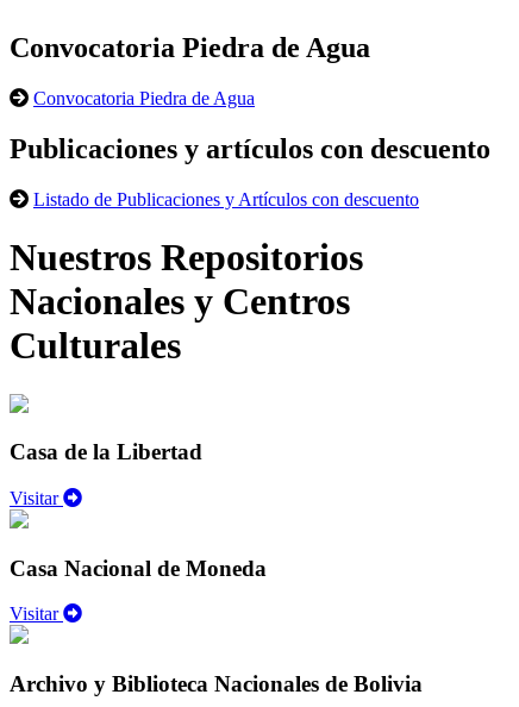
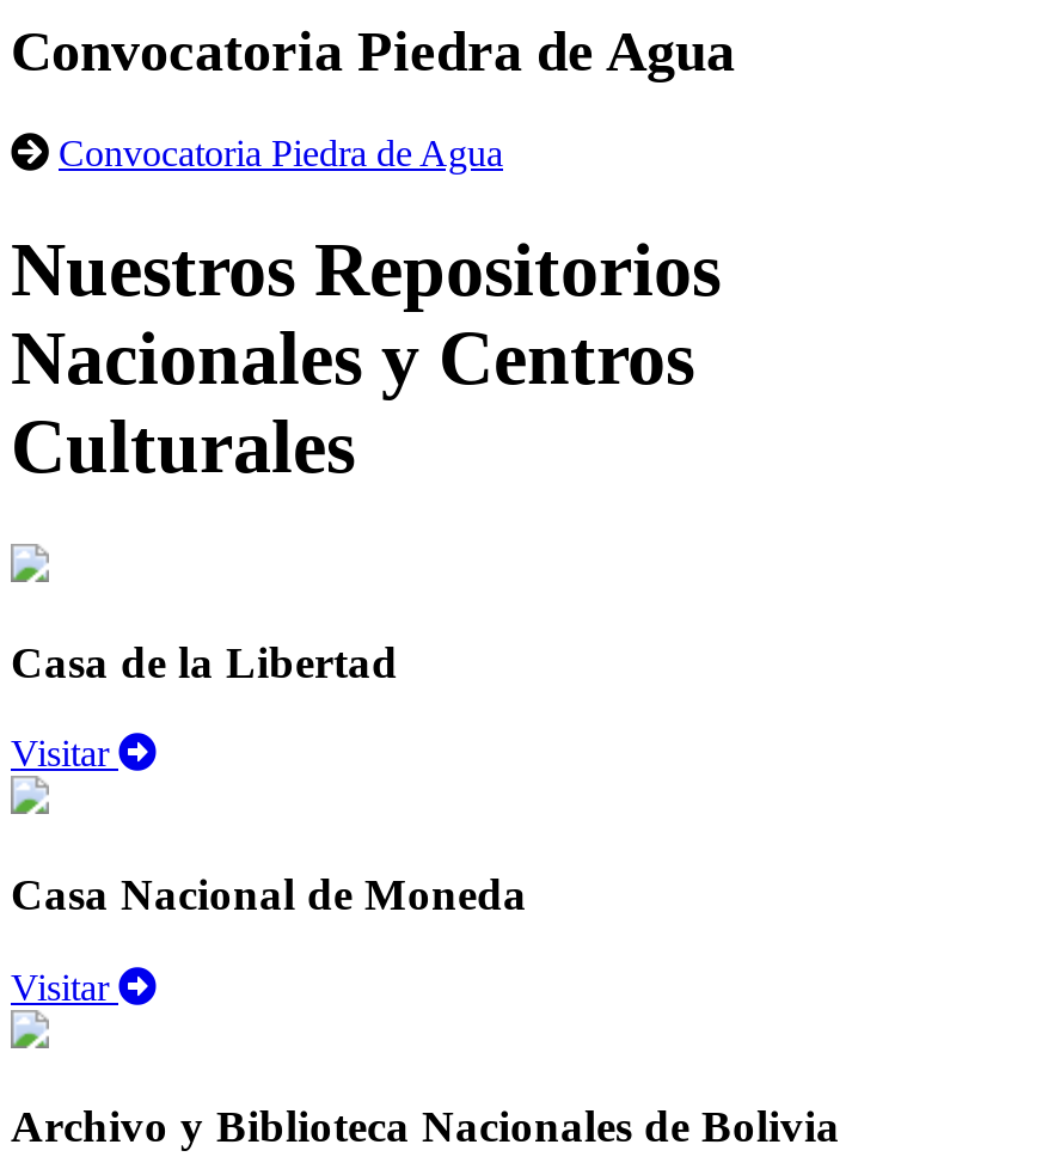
- Publicaciones y artículos con descuento
- Listado de Publicaciones y Artículos con descuento
